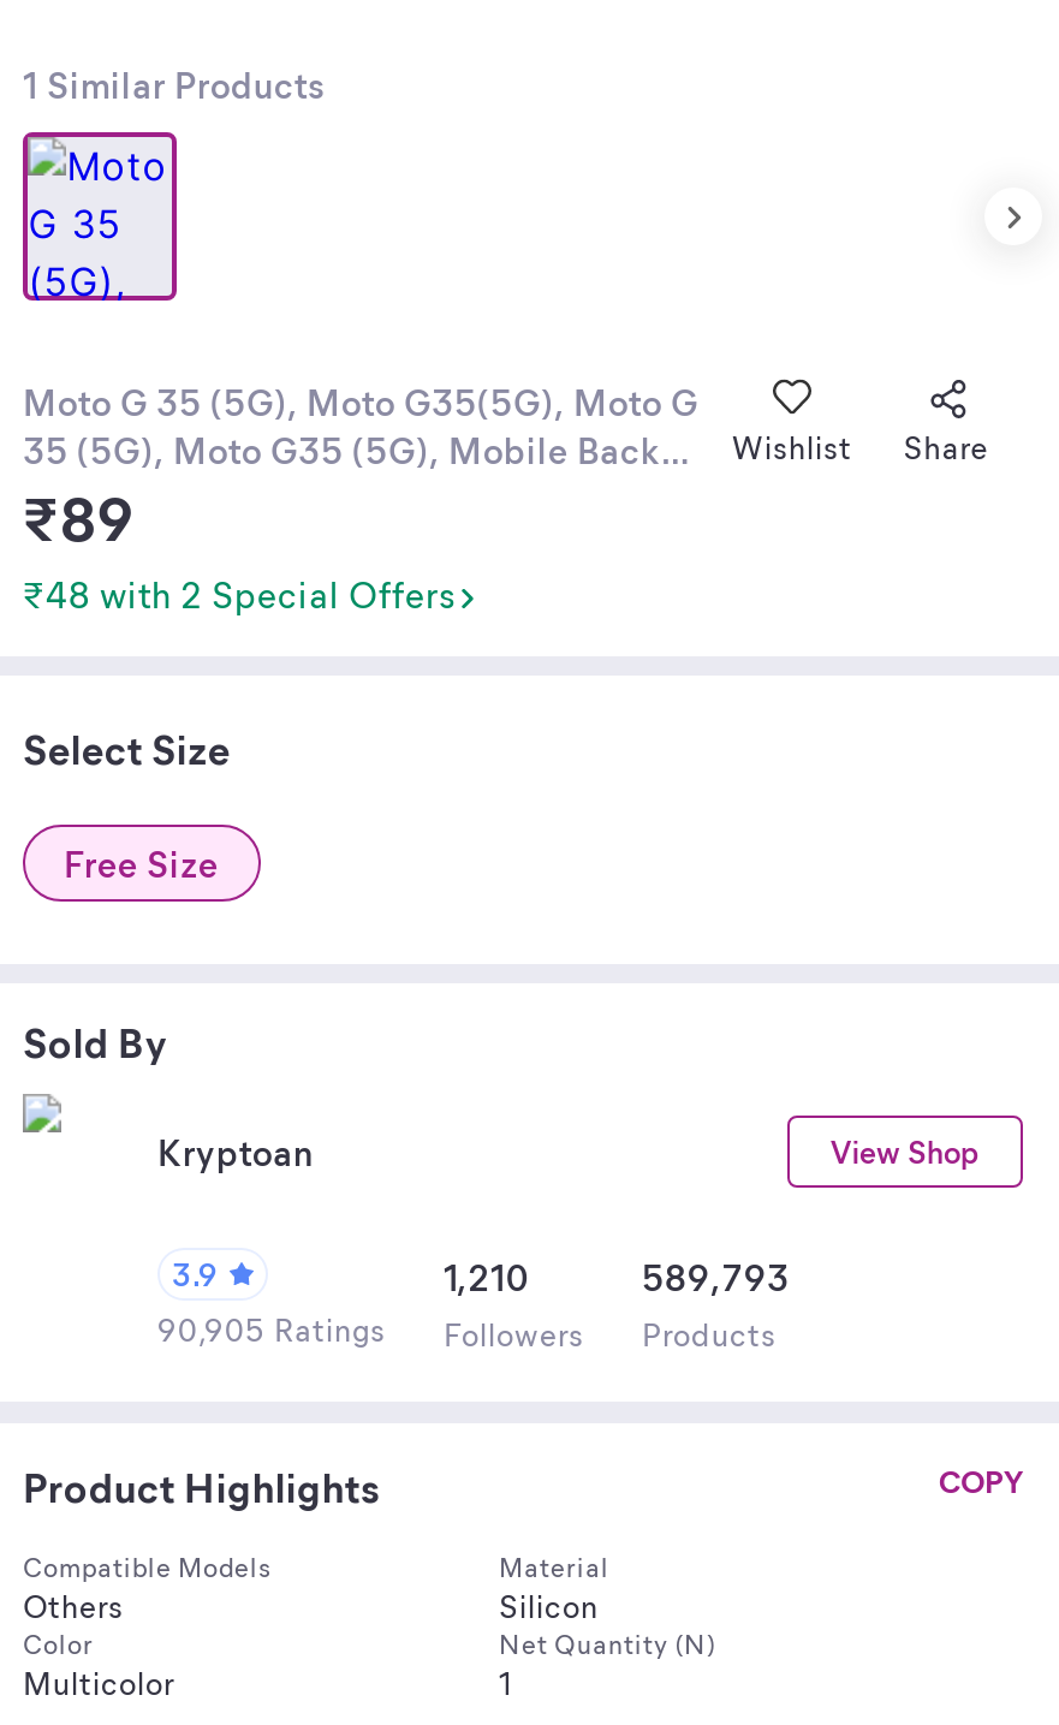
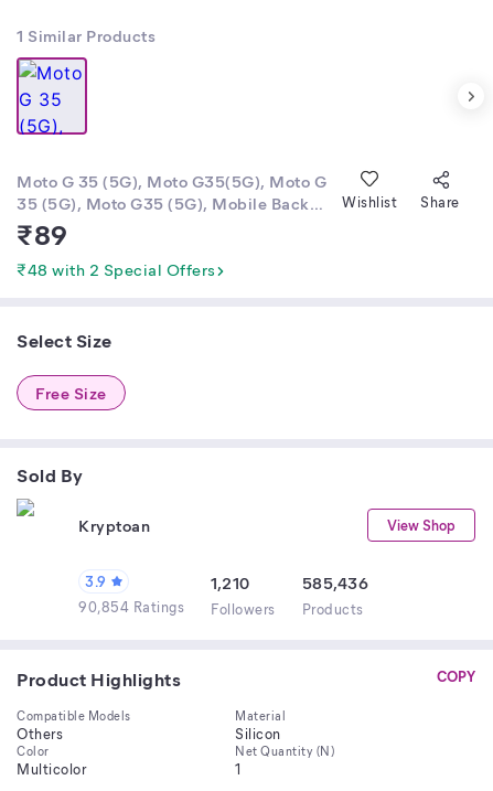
- 589,793
+ 585,436

- 90,905 Ratings Followers Products
+ 90,854 Ratings Followers Products
